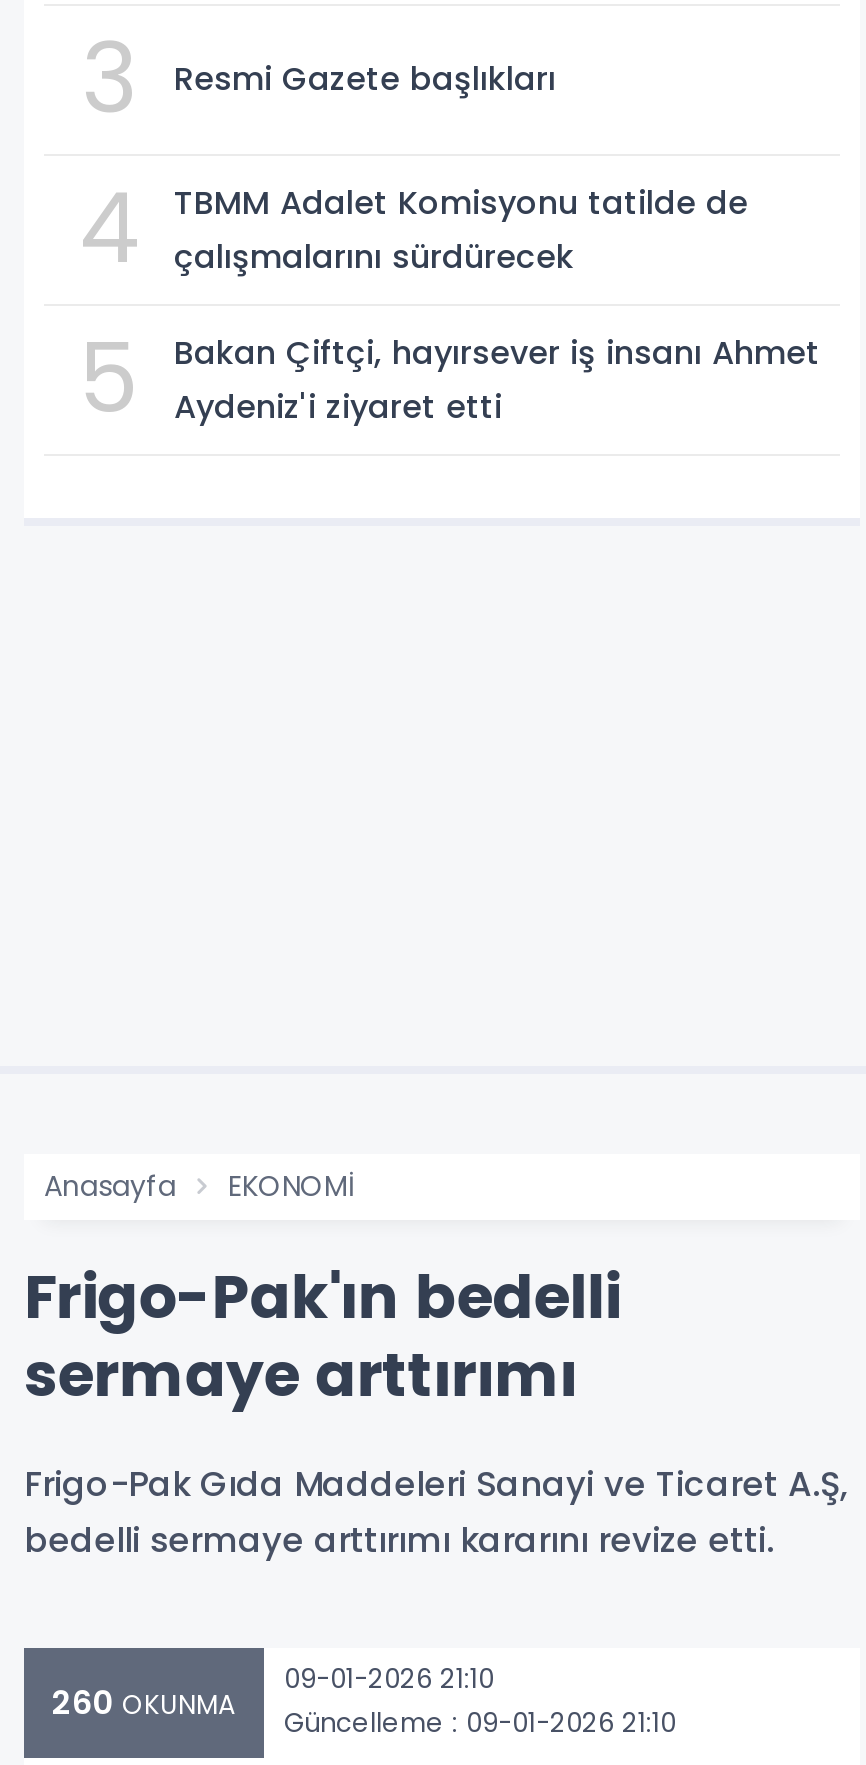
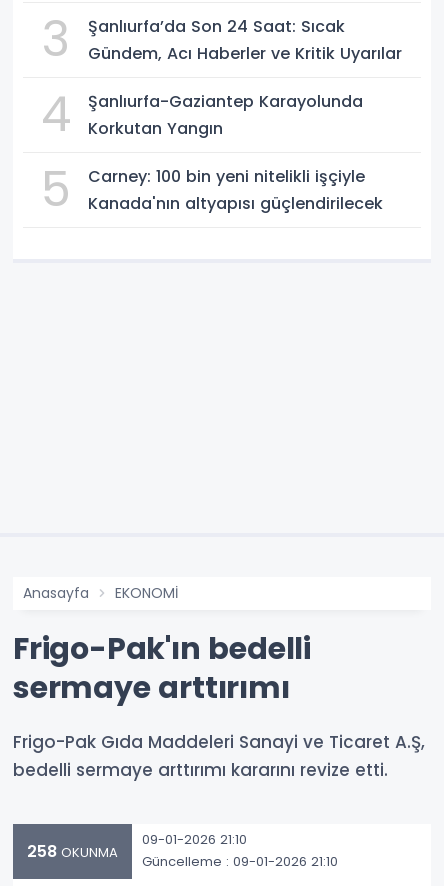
- Resmi Gazete başlıkları
+ Şanlıurfa’da Son 24 Saat: Sıcak
+ Gündem, Acı Haberler ve Kritik Uyarılar

- TBMM Adalet Komisyonu tatilde de
- çalışmalarını sürdürecek
+ Şanlıurfa-Gaziantep Karayolunda
+ Korkutan Yangın

- Bakan Çiftçi, hayırsever iş insanı Ahmet
- Aydeniz'i ziyaret etti
+ Carney: 100 bin yeni nitelikli işçiyle
+ Kanada'nın altyapısı güçlendirilecek

- 260 OKUNMA 09-01-2026 21:10 Güncelleme : 09-01-2026 21:10
+ 258 OKUNMA 09-01-2026 21:10 Güncelleme : 09-01-2026 21:10
